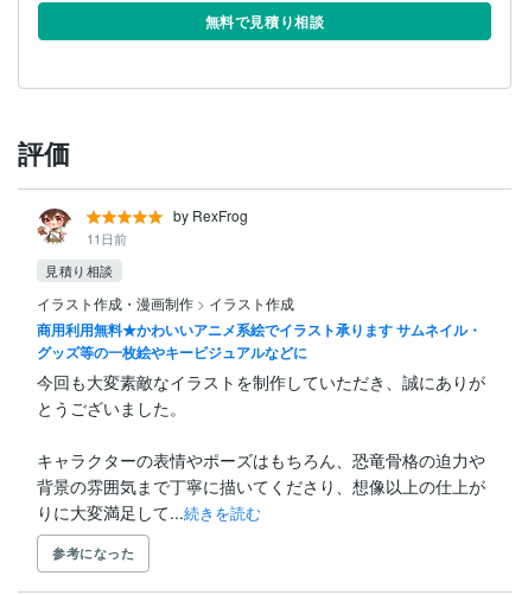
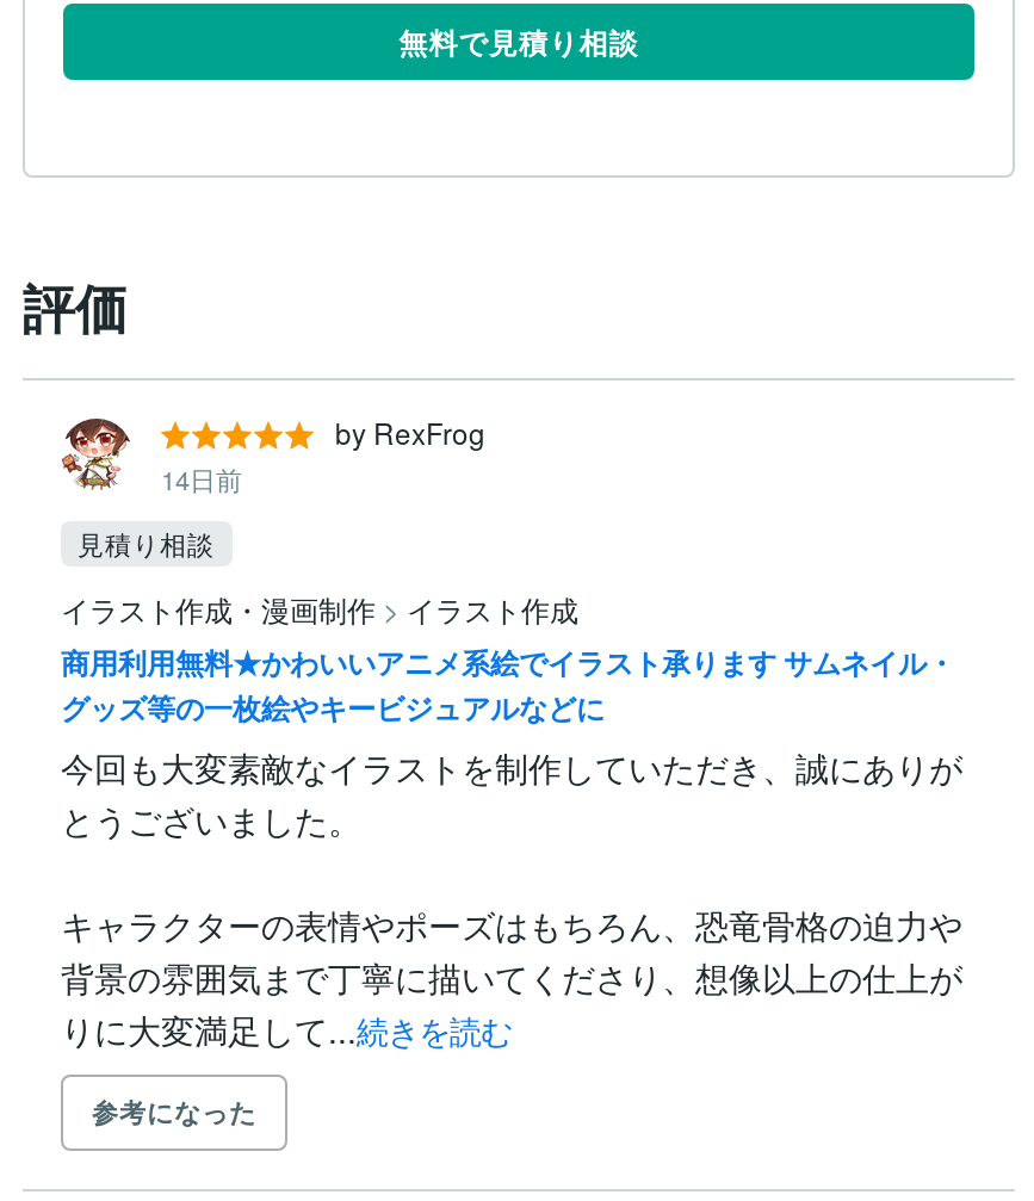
- 11日前
+ 14日前
